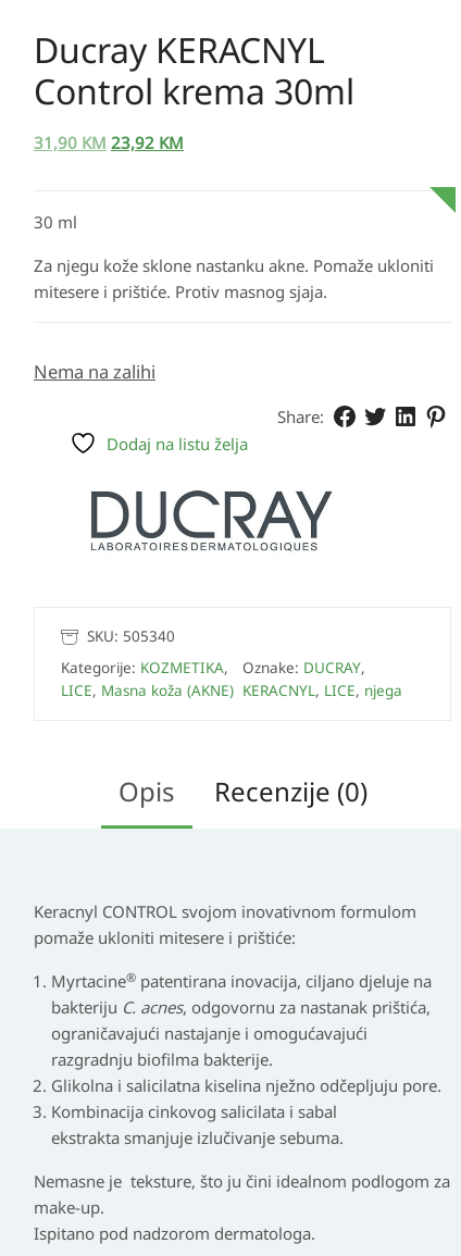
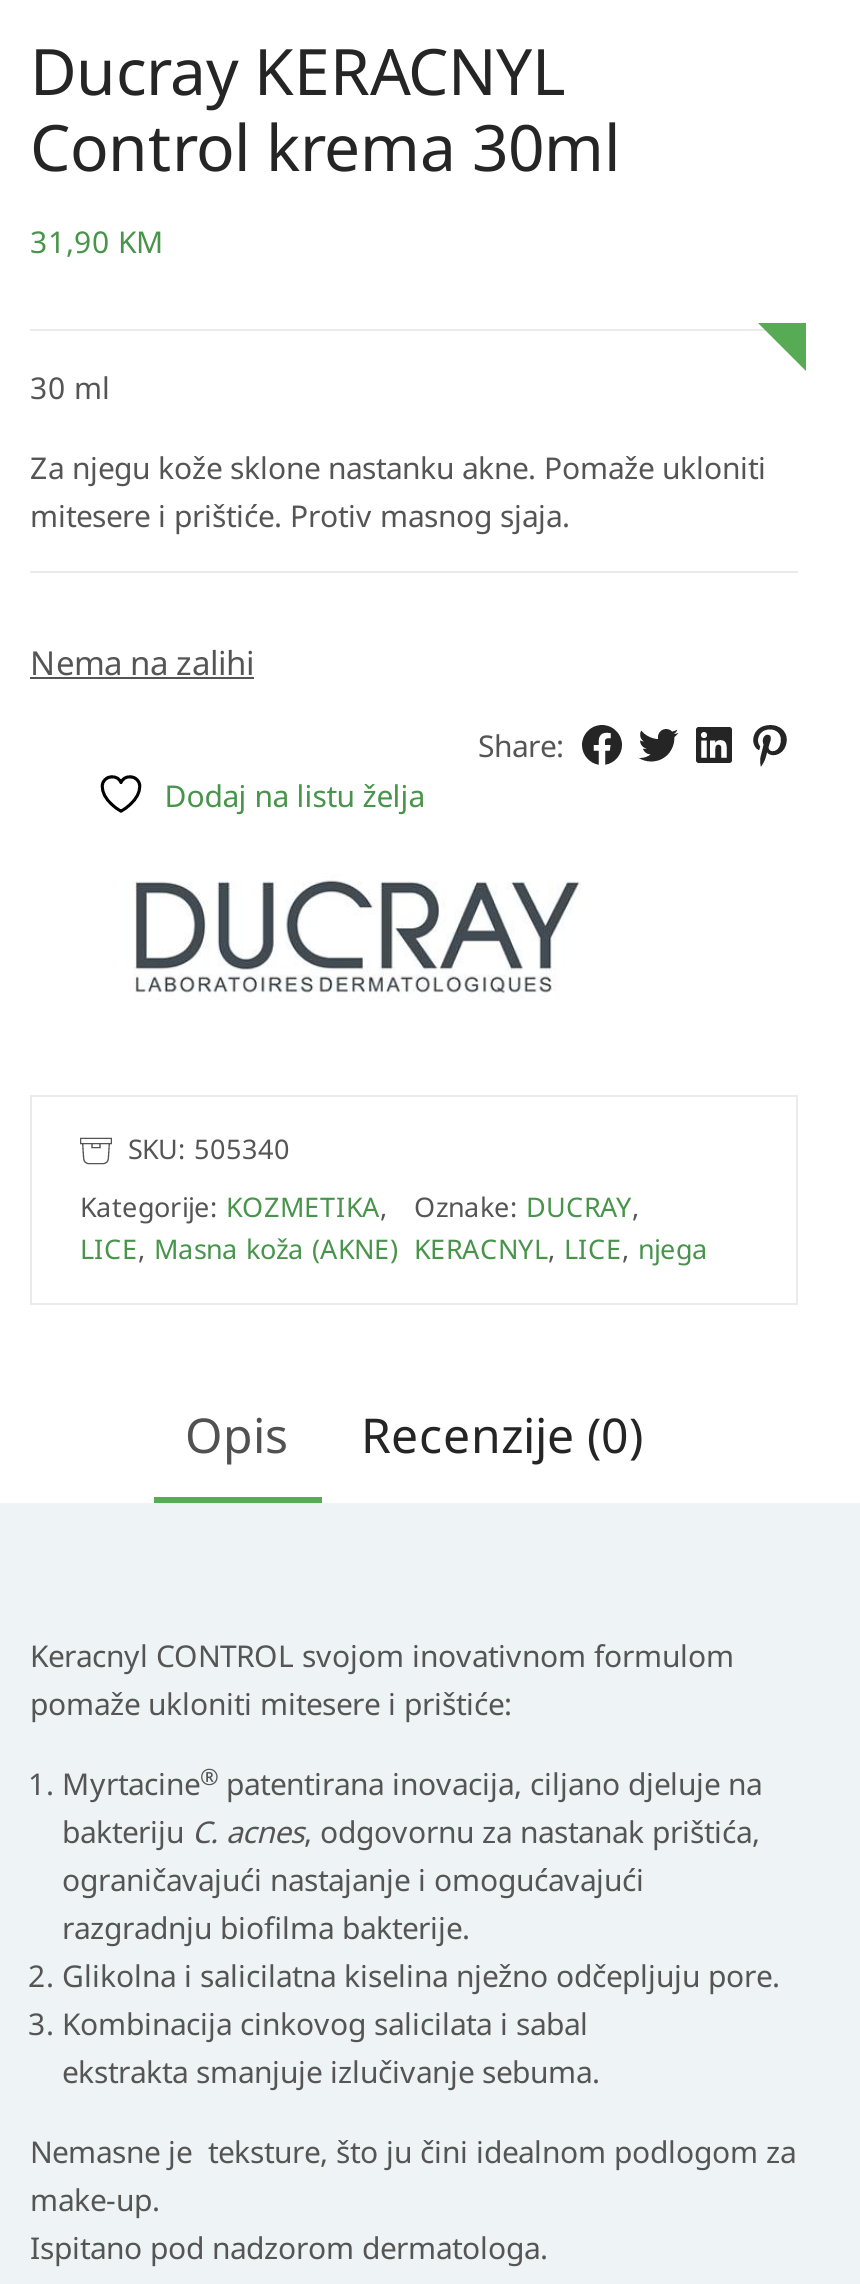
- 23,92 KM
